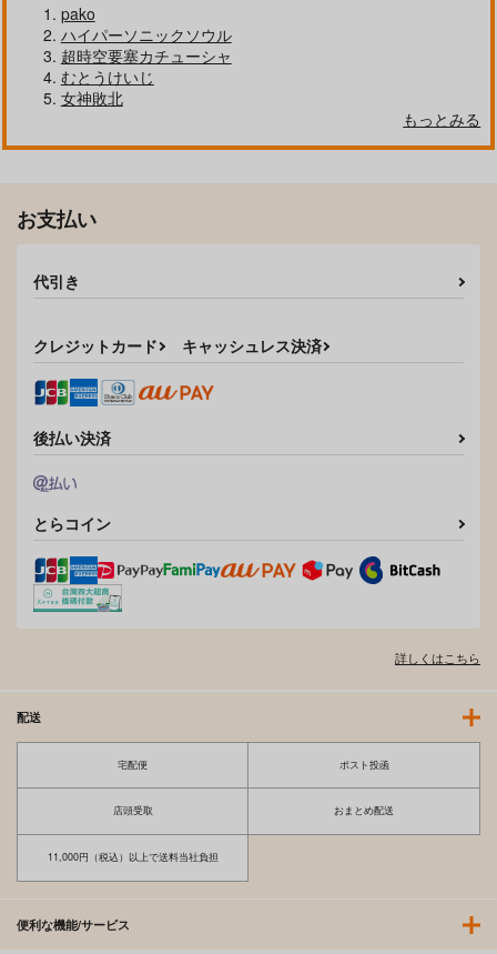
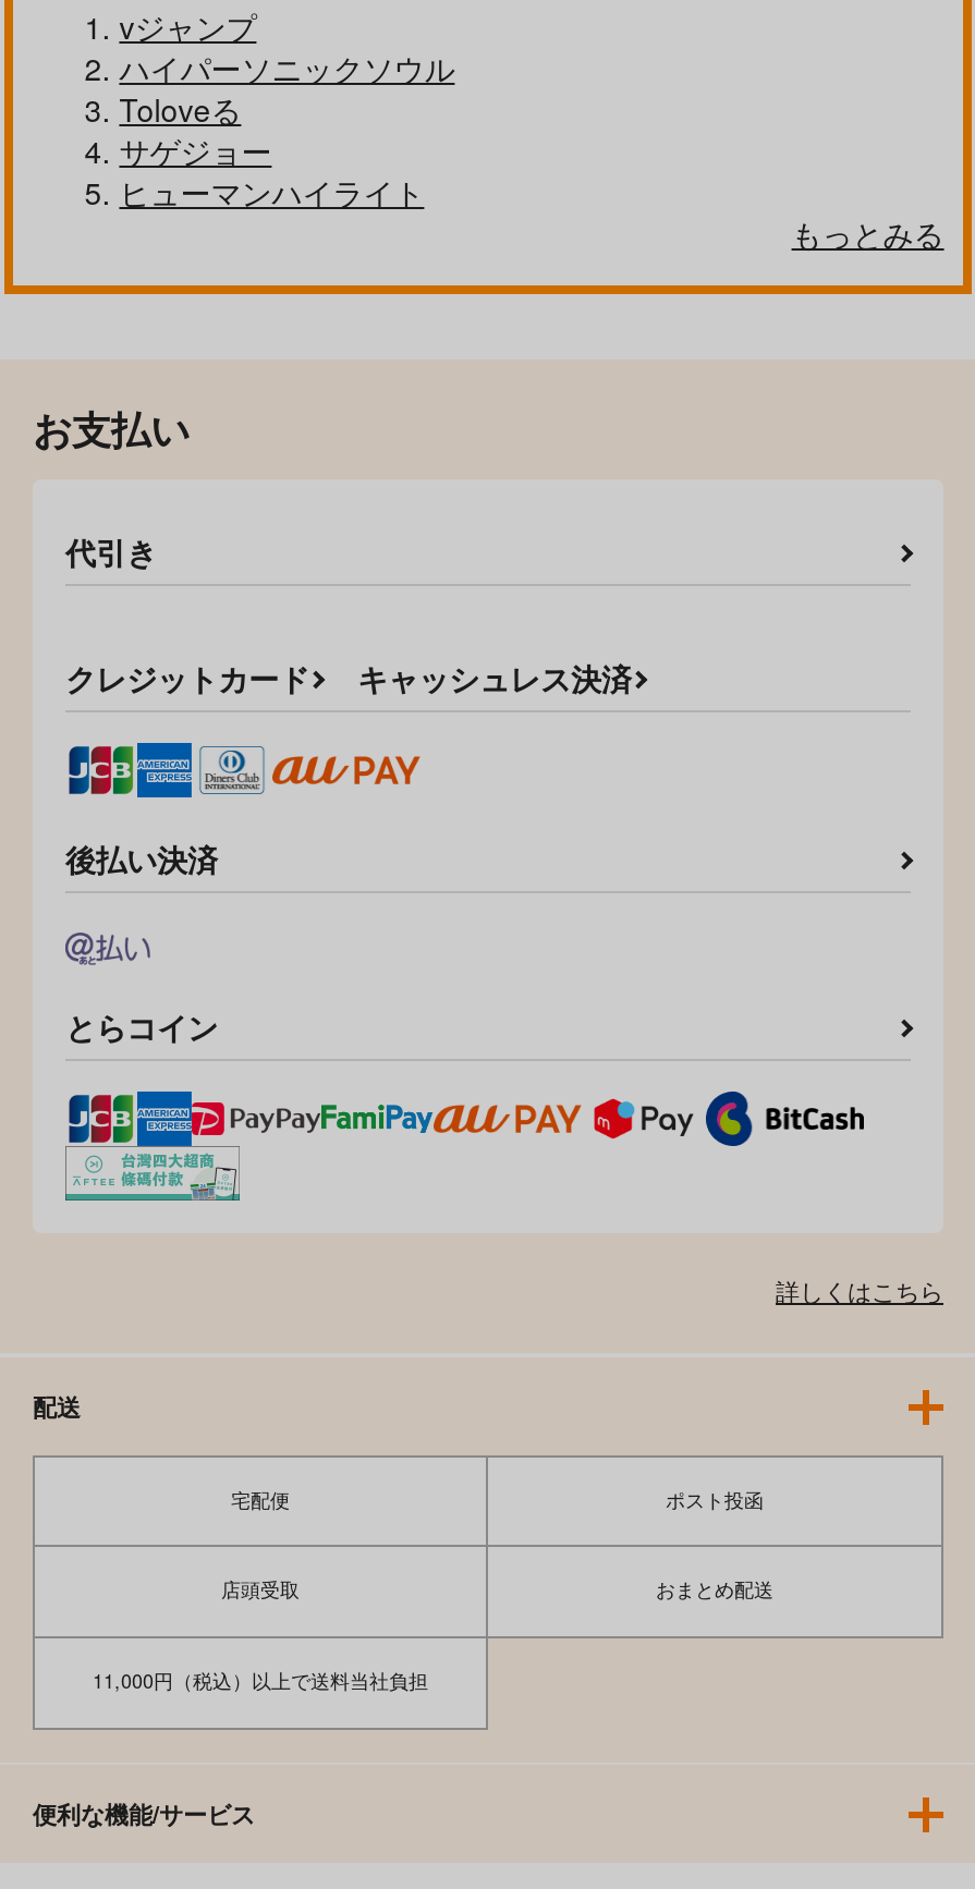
- pako
+ vジャンプ

- 超時空要塞カチューシャ
- むとうけいじ
- 女神敗北
+ Toloveる
+ サゲジョー
+ ヒューマンハイライト
